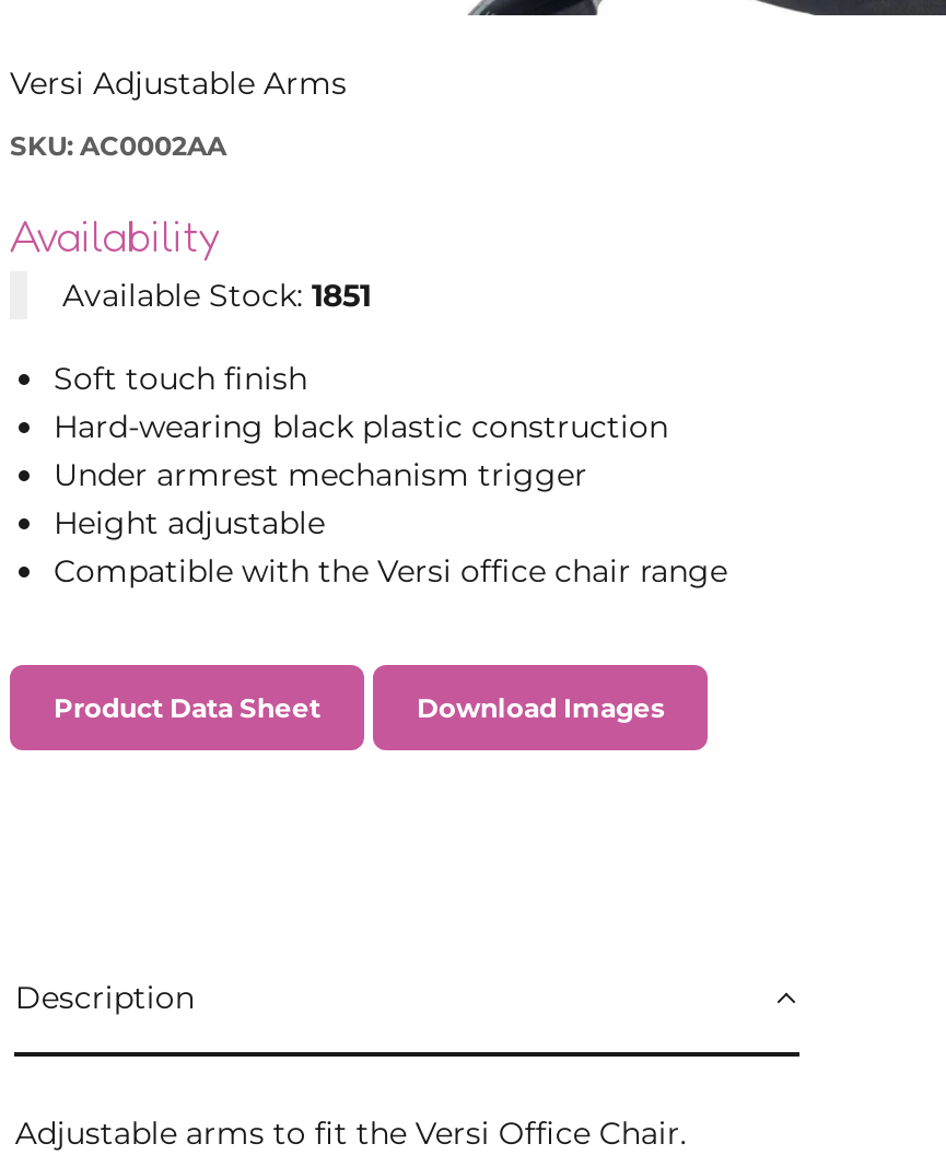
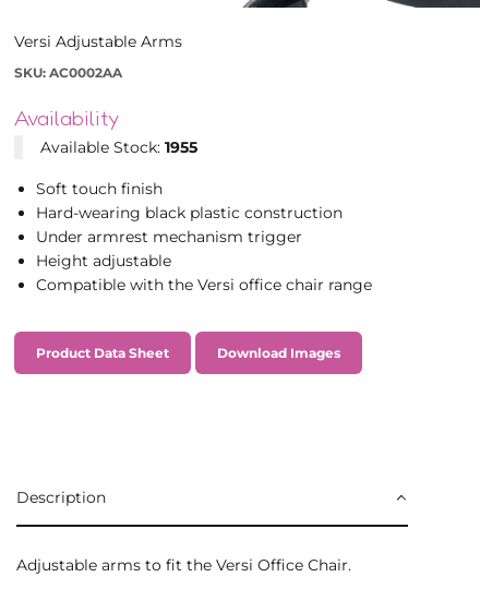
- Available Stock: 1851
+ Available Stock: 1955
